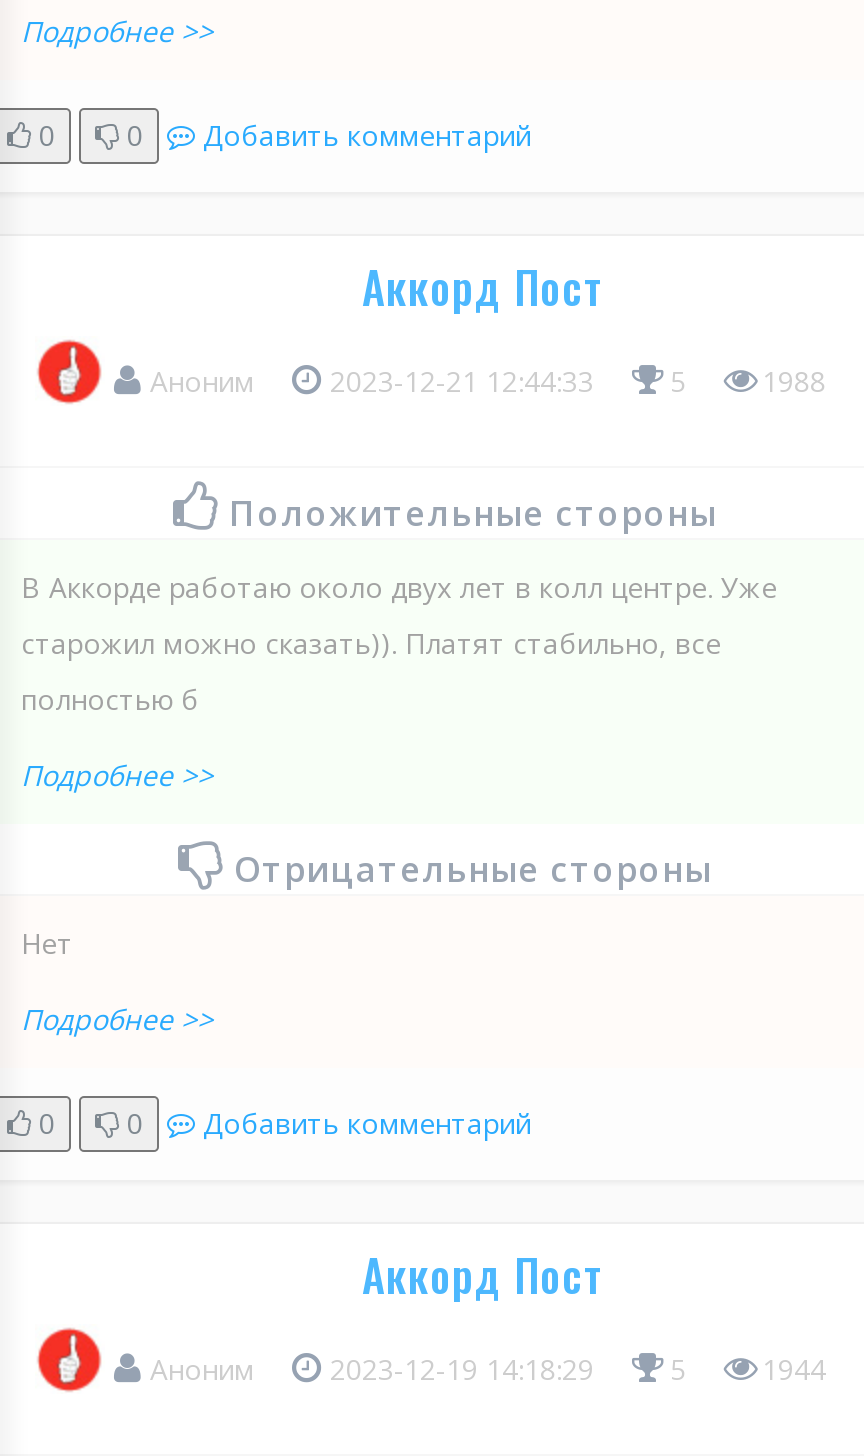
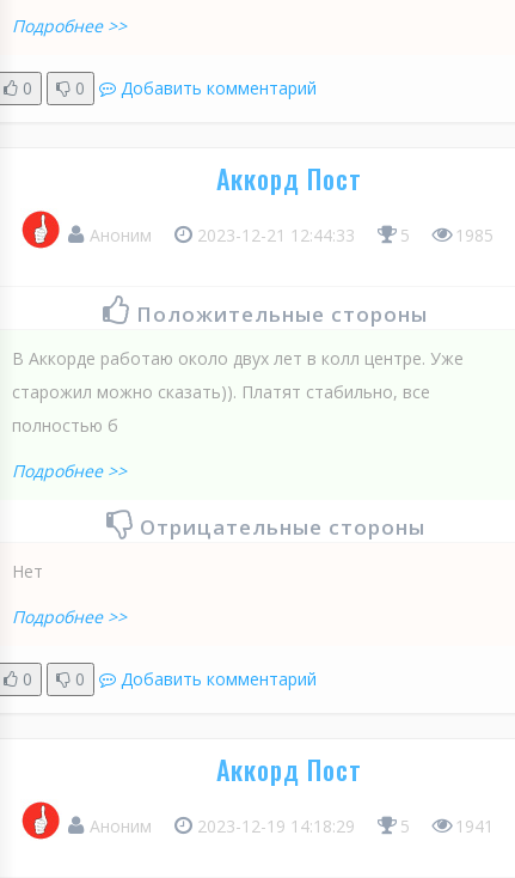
- Аноним 2023-12-21 12:44:33 5 1988
+ Аноним 2023-12-21 12:44:33 5 1985

- Аноним 2023-12-19 14:18:29 5 1944
+ Аноним 2023-12-19 14:18:29 5 1941
